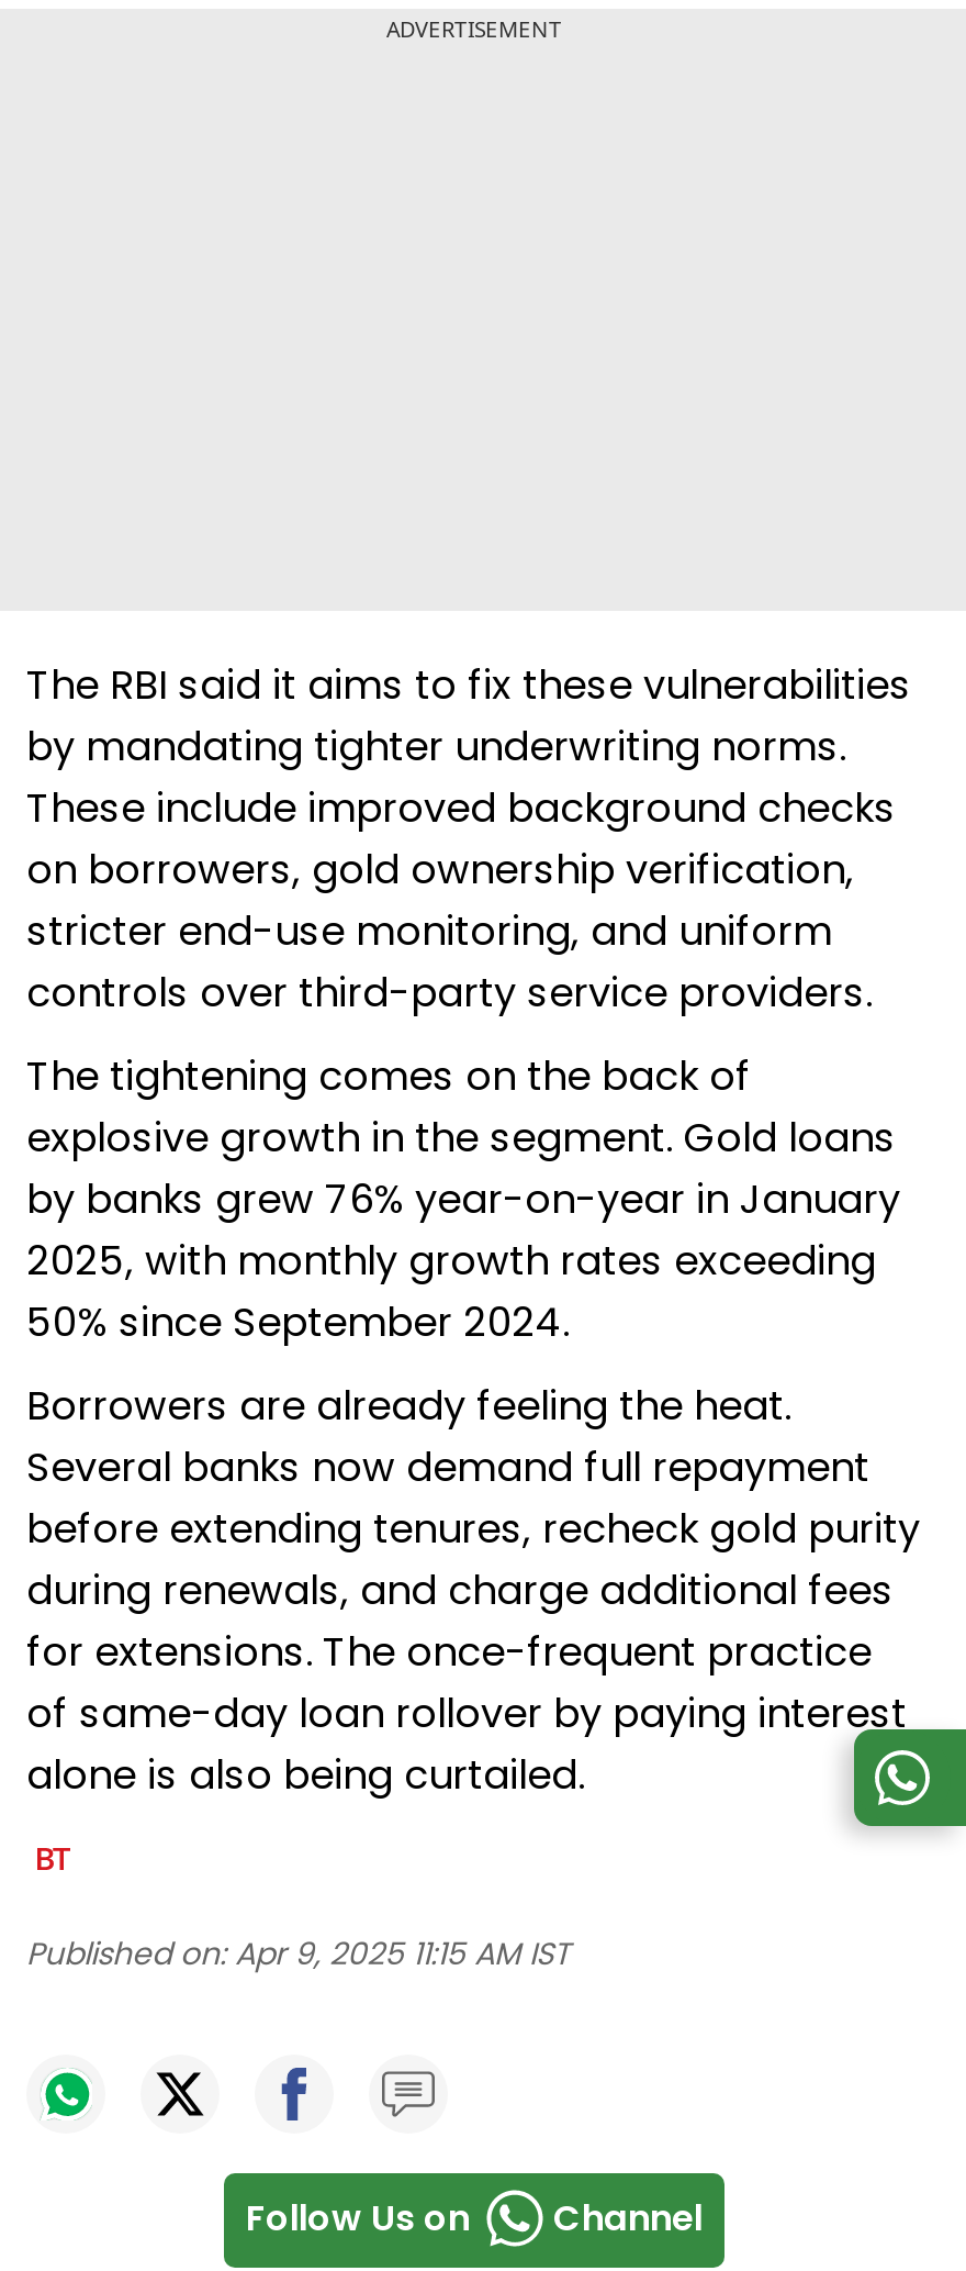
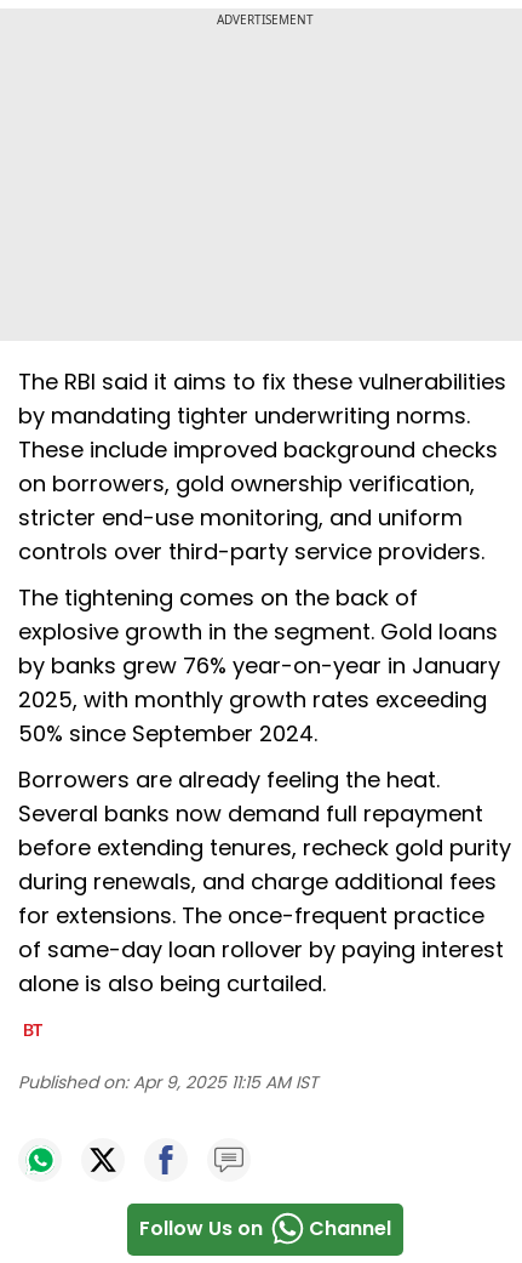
- [image]
